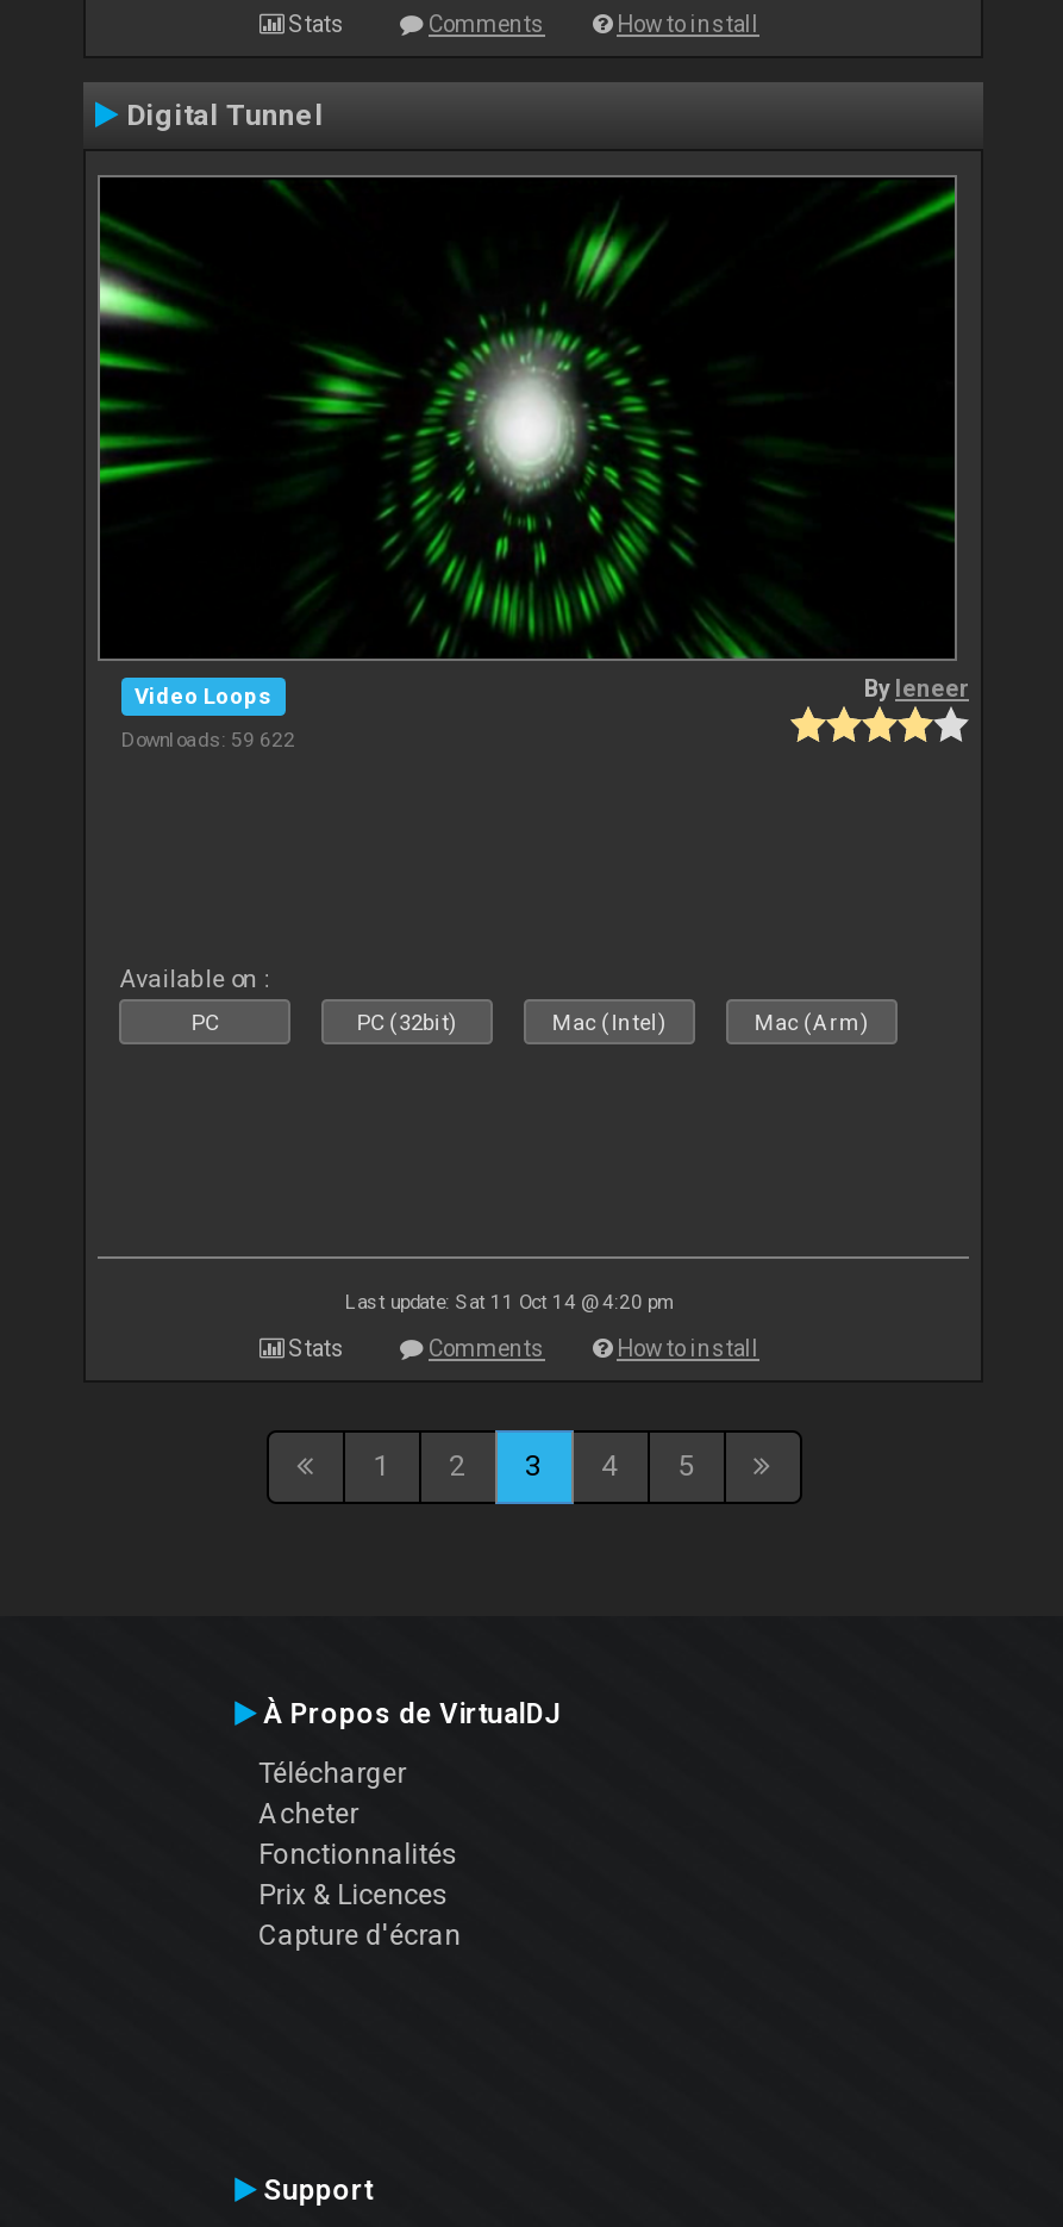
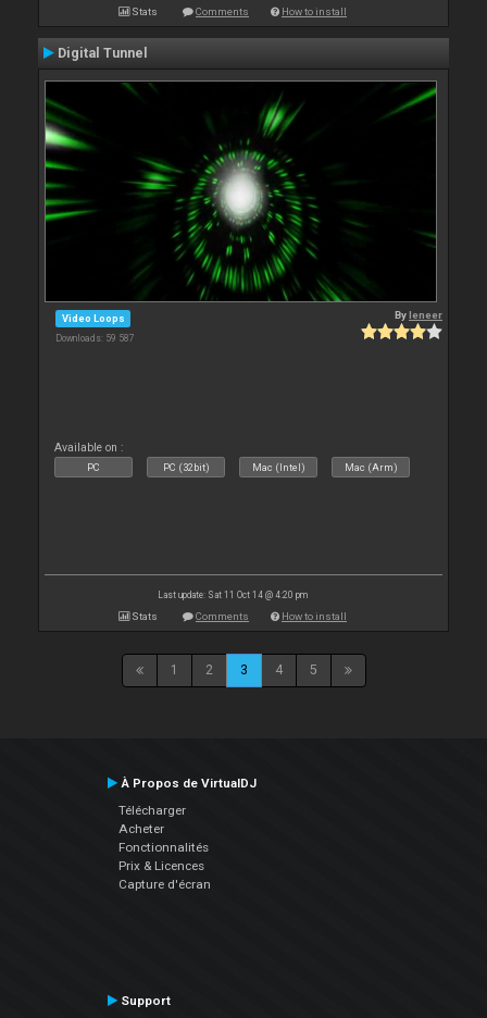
- Downloads: 59 622
+ Downloads: 59 587
